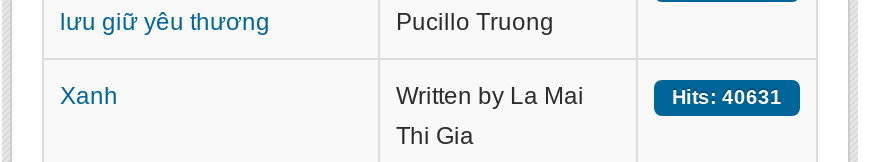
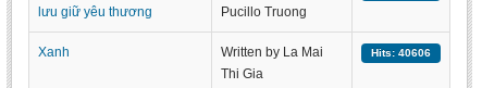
- Hits: 40631
+ Hits: 40606
